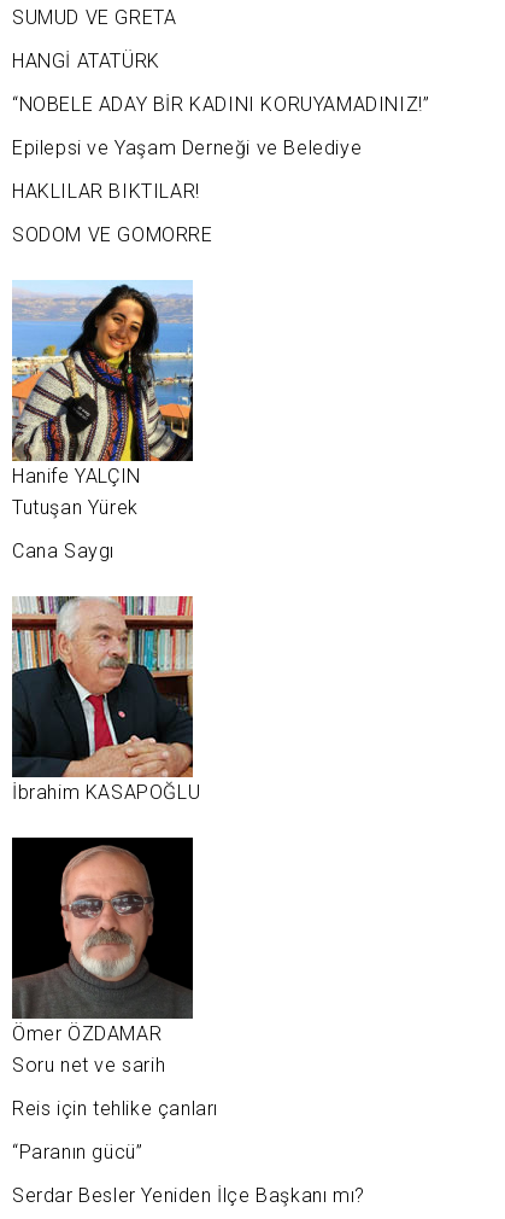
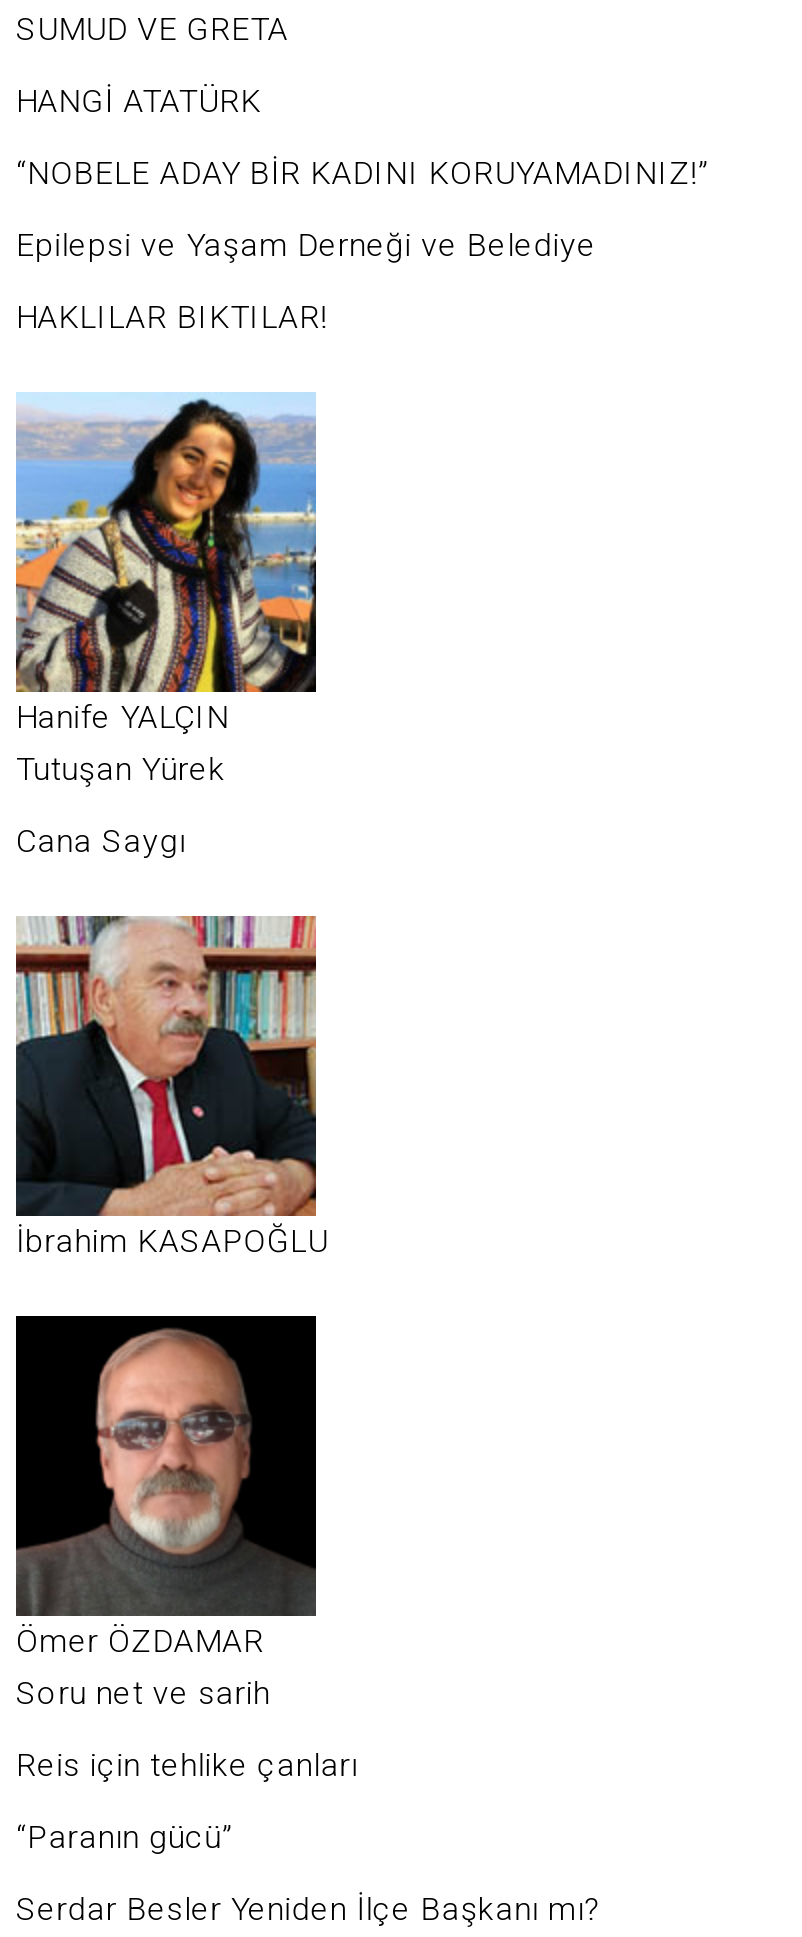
- SODOM VE GOMORRE
